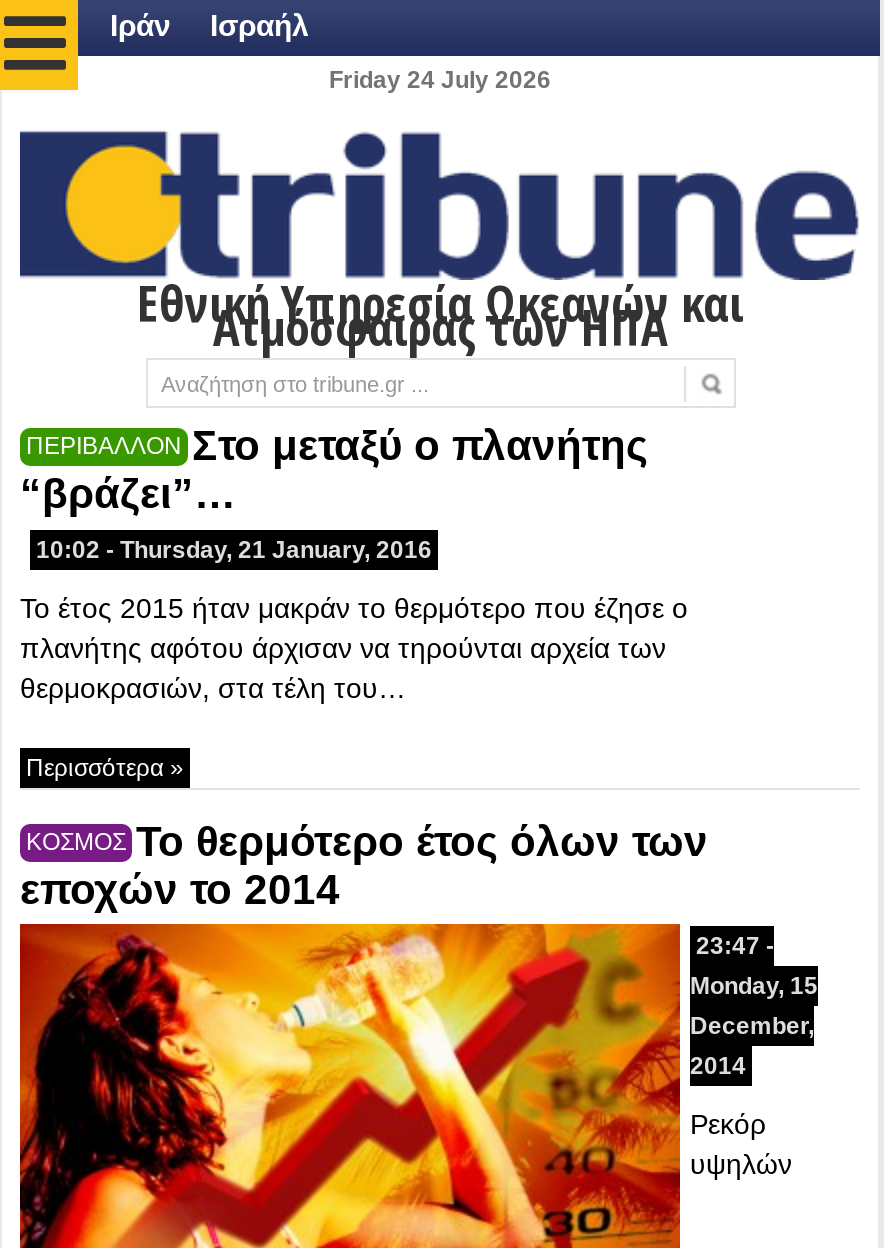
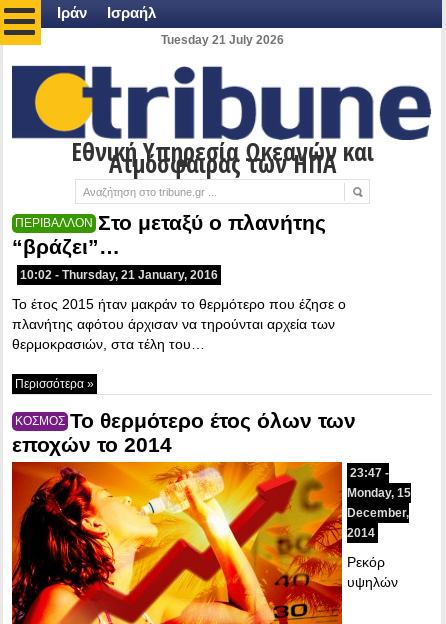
- Friday 24 July 2026
+ Tuesday 21 July 2026
